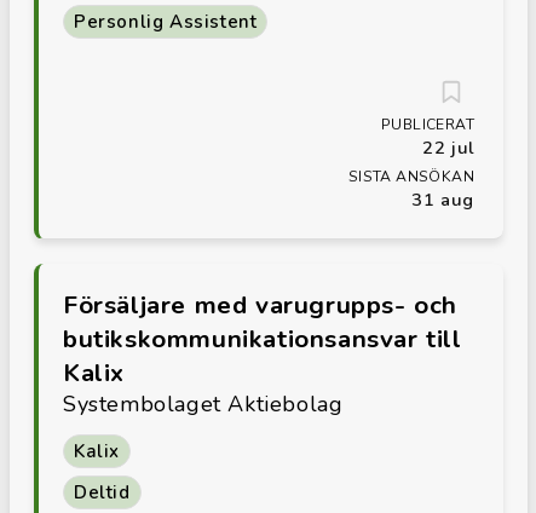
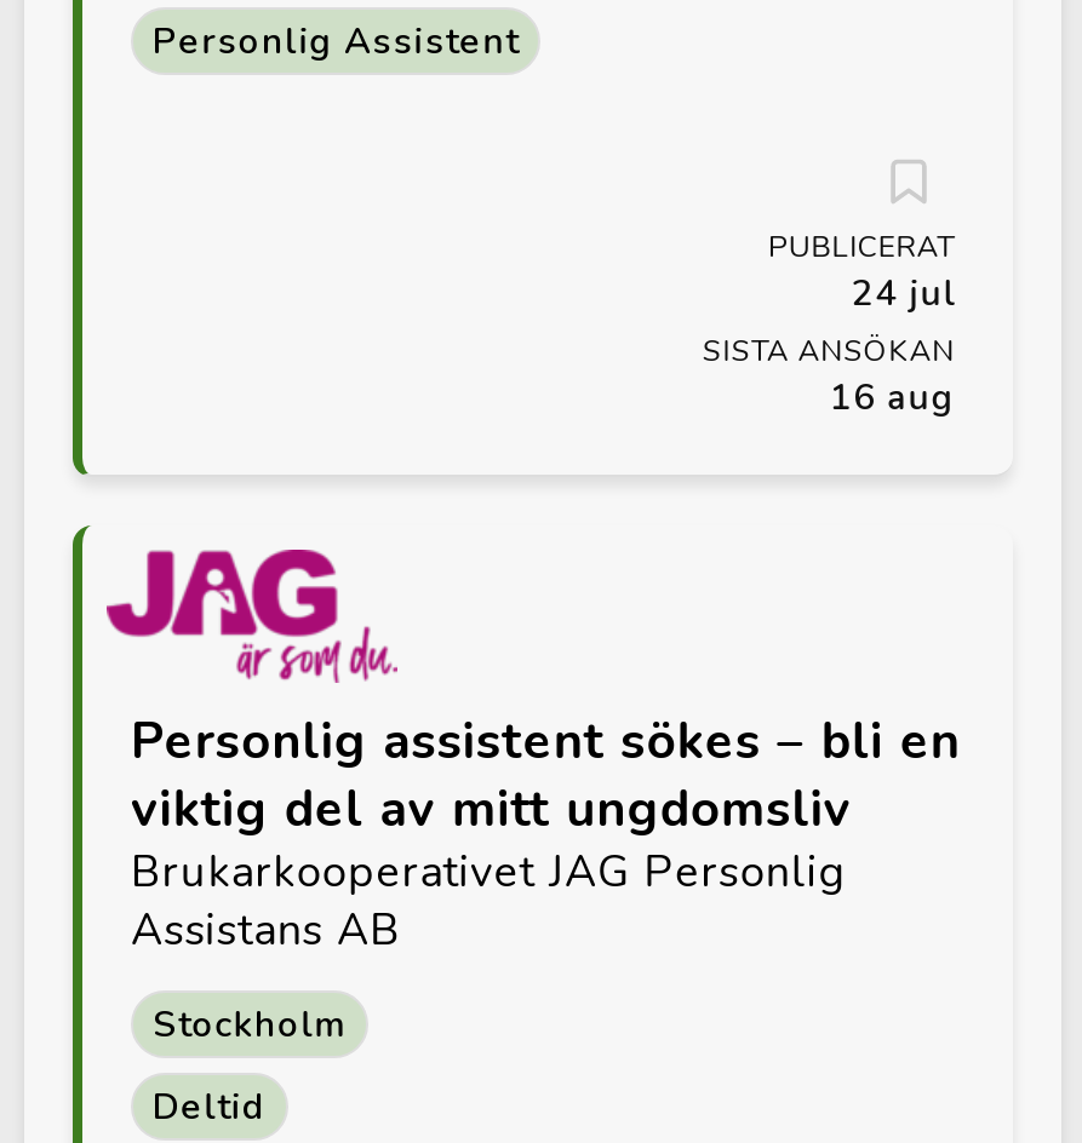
- 22 jul
+ 24 jul

- 31 aug
+ 16 aug

- Försäljare med varugrupps- och
- butikskommunikationsansvar till
- Kalix
- Systembolaget Aktiebolag
+ Personlig assistent sökes – bli en
+ viktig del av mitt ungdomsliv
+ Brukarkooperativet JAG Personlig
+ Assistans AB

- Kalix
+ Stockholm
